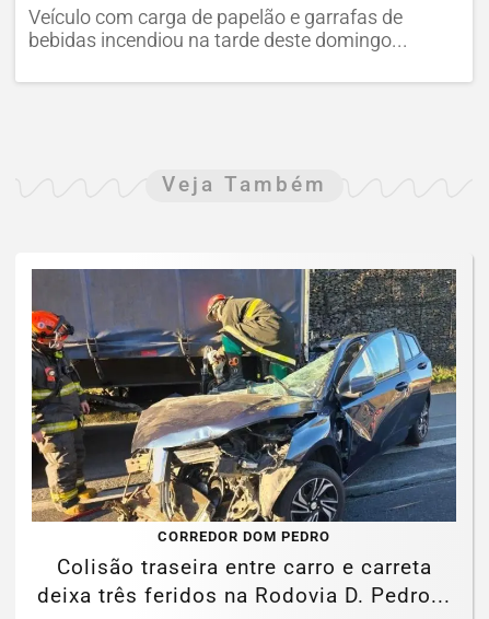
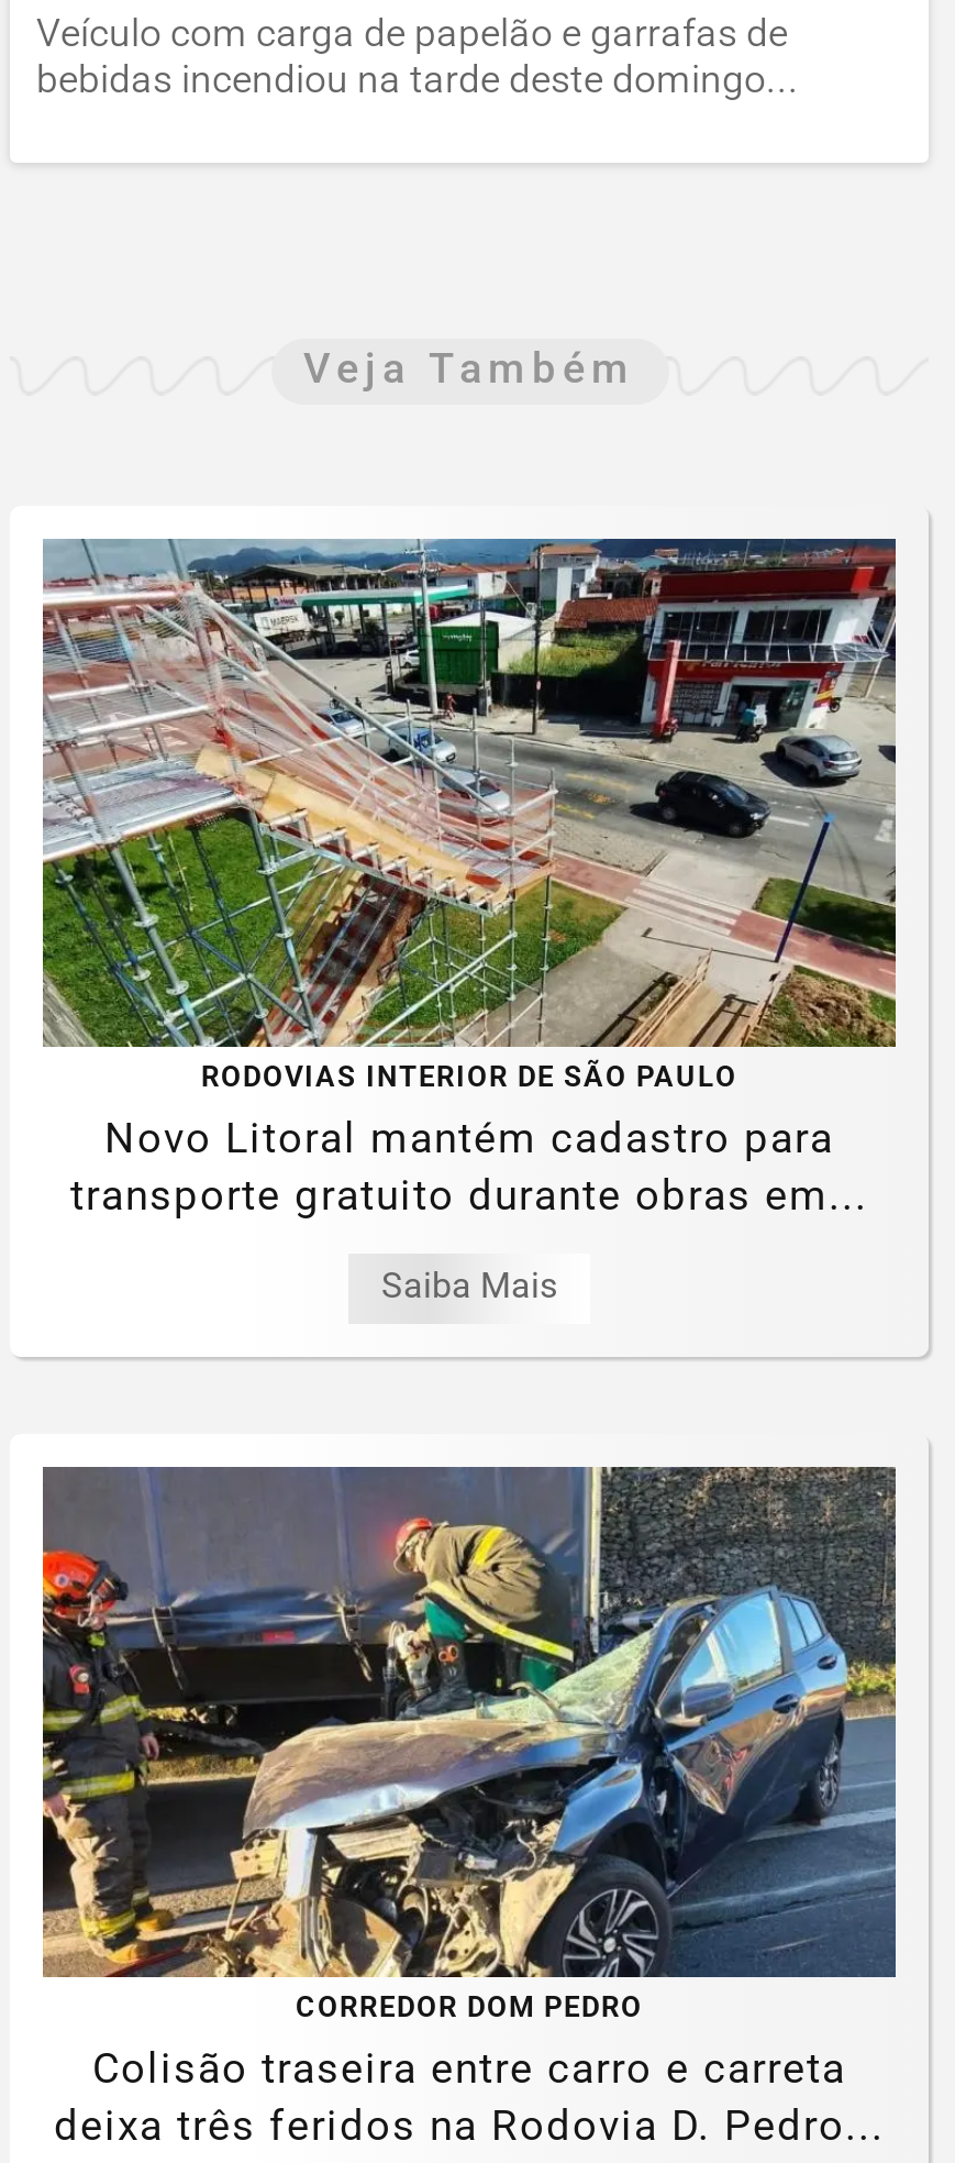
+ [image]
+ RODOVIAS INTERIOR DE SÃO PAULO
+ Novo Litoral mantém cadastro para
+ transporte gratuito durante obras em...
+ Saiba Mais
